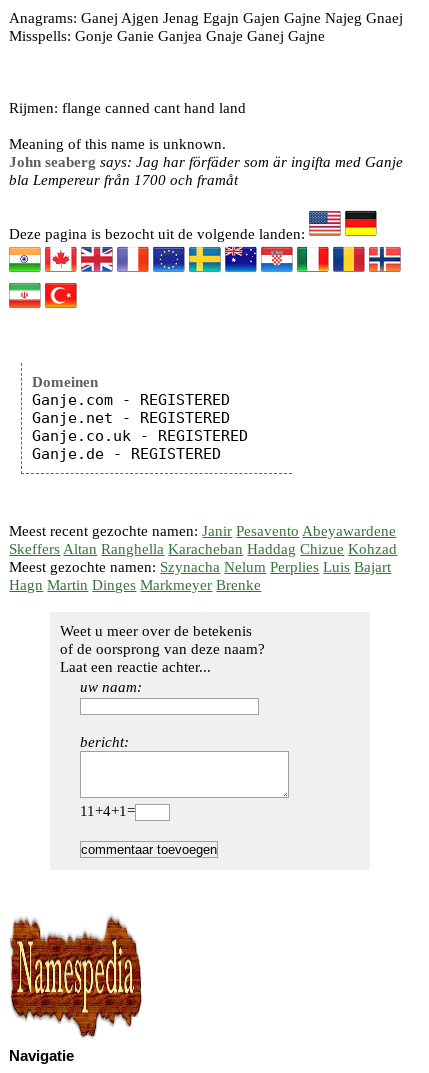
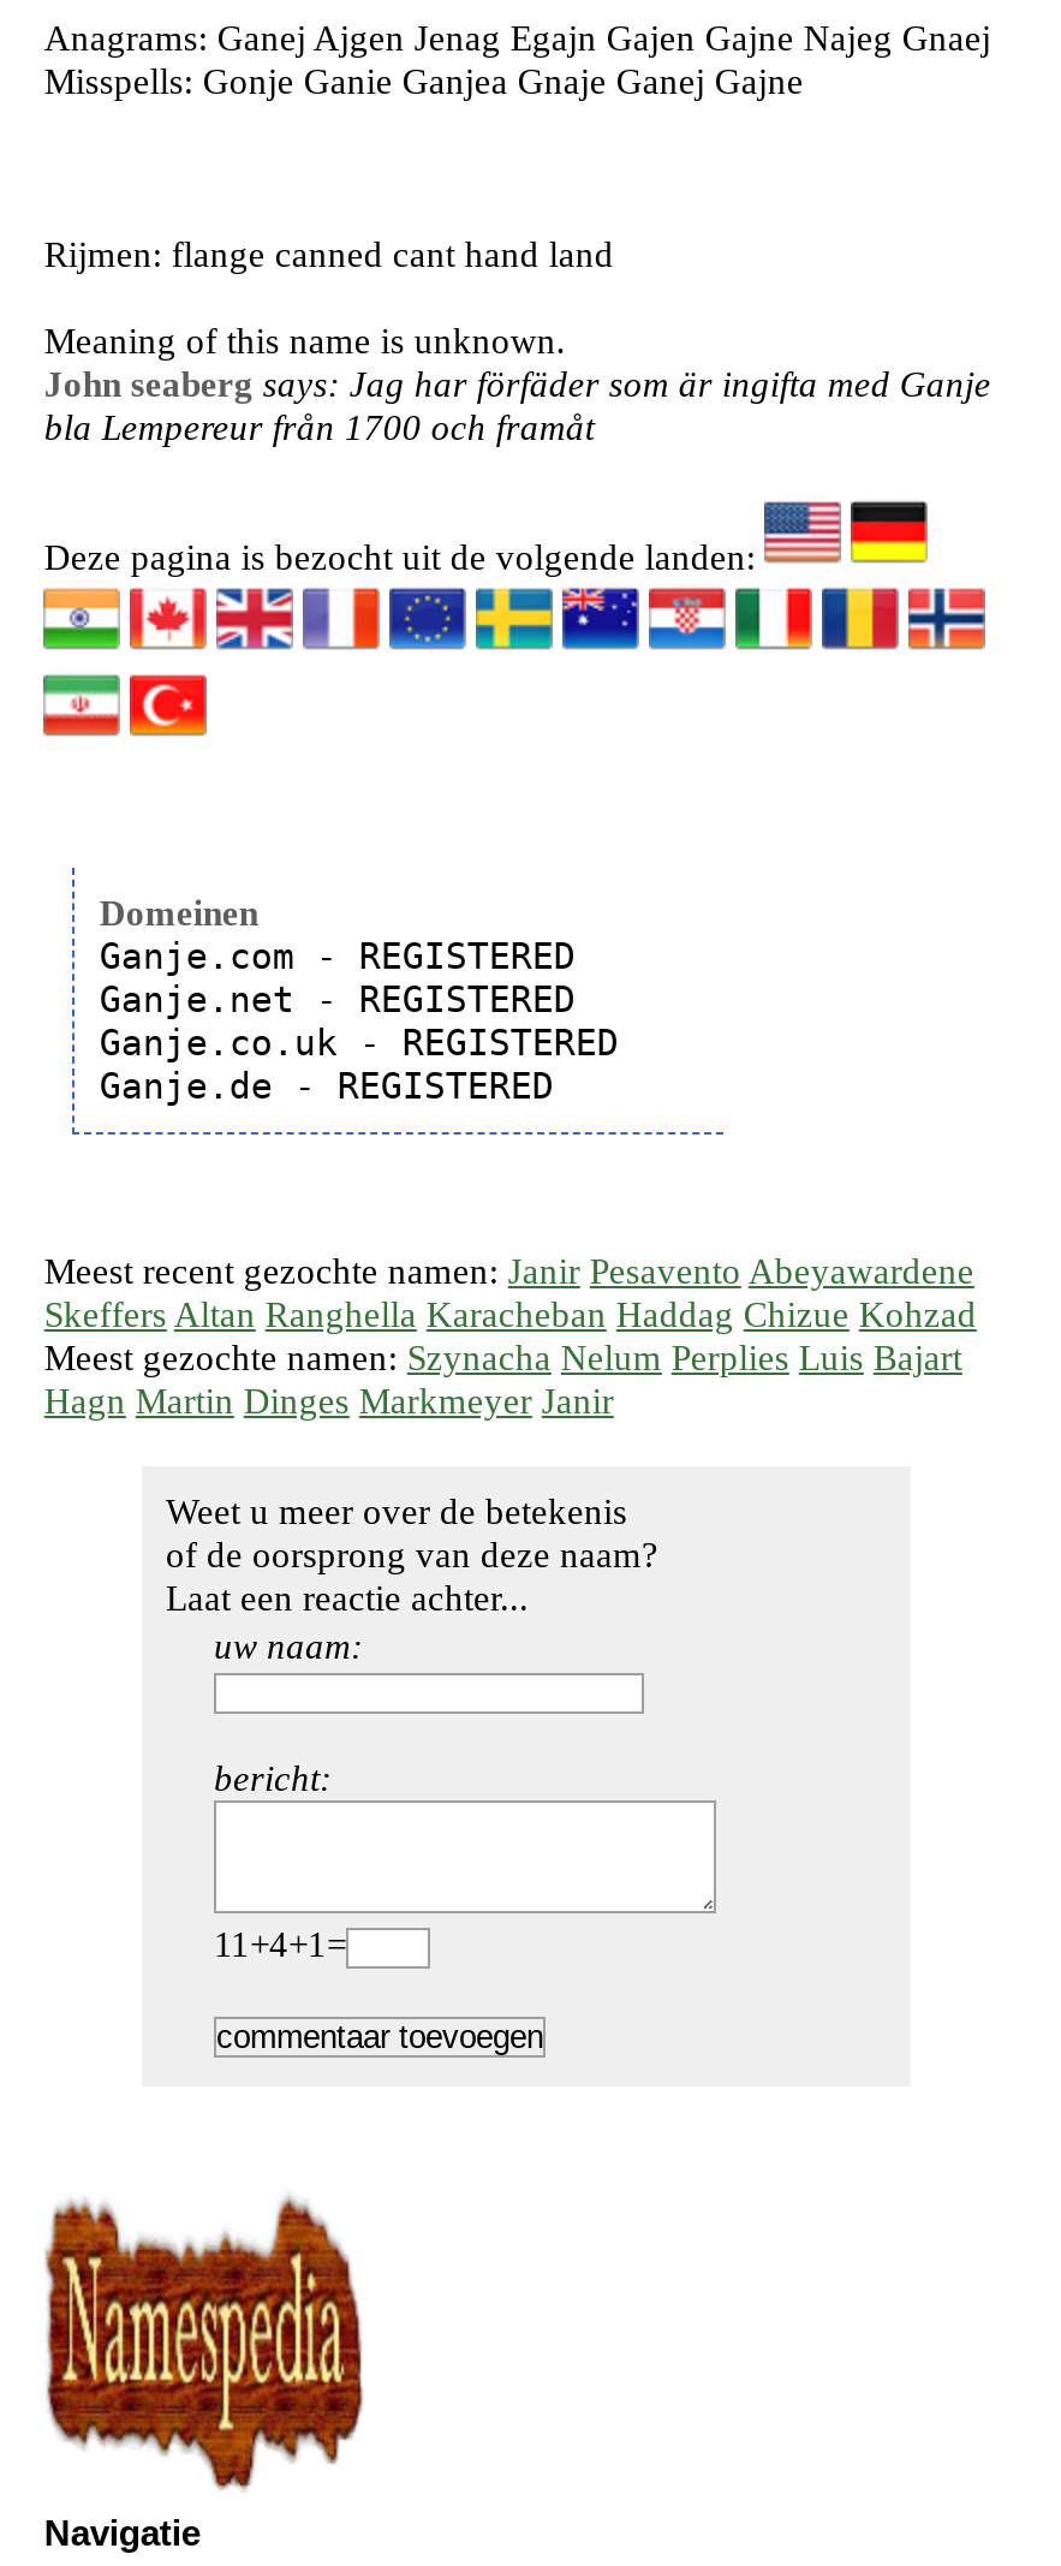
- Hagn Martin Dinges Markmeyer Brenke
+ Hagn Martin Dinges Markmeyer Janir
